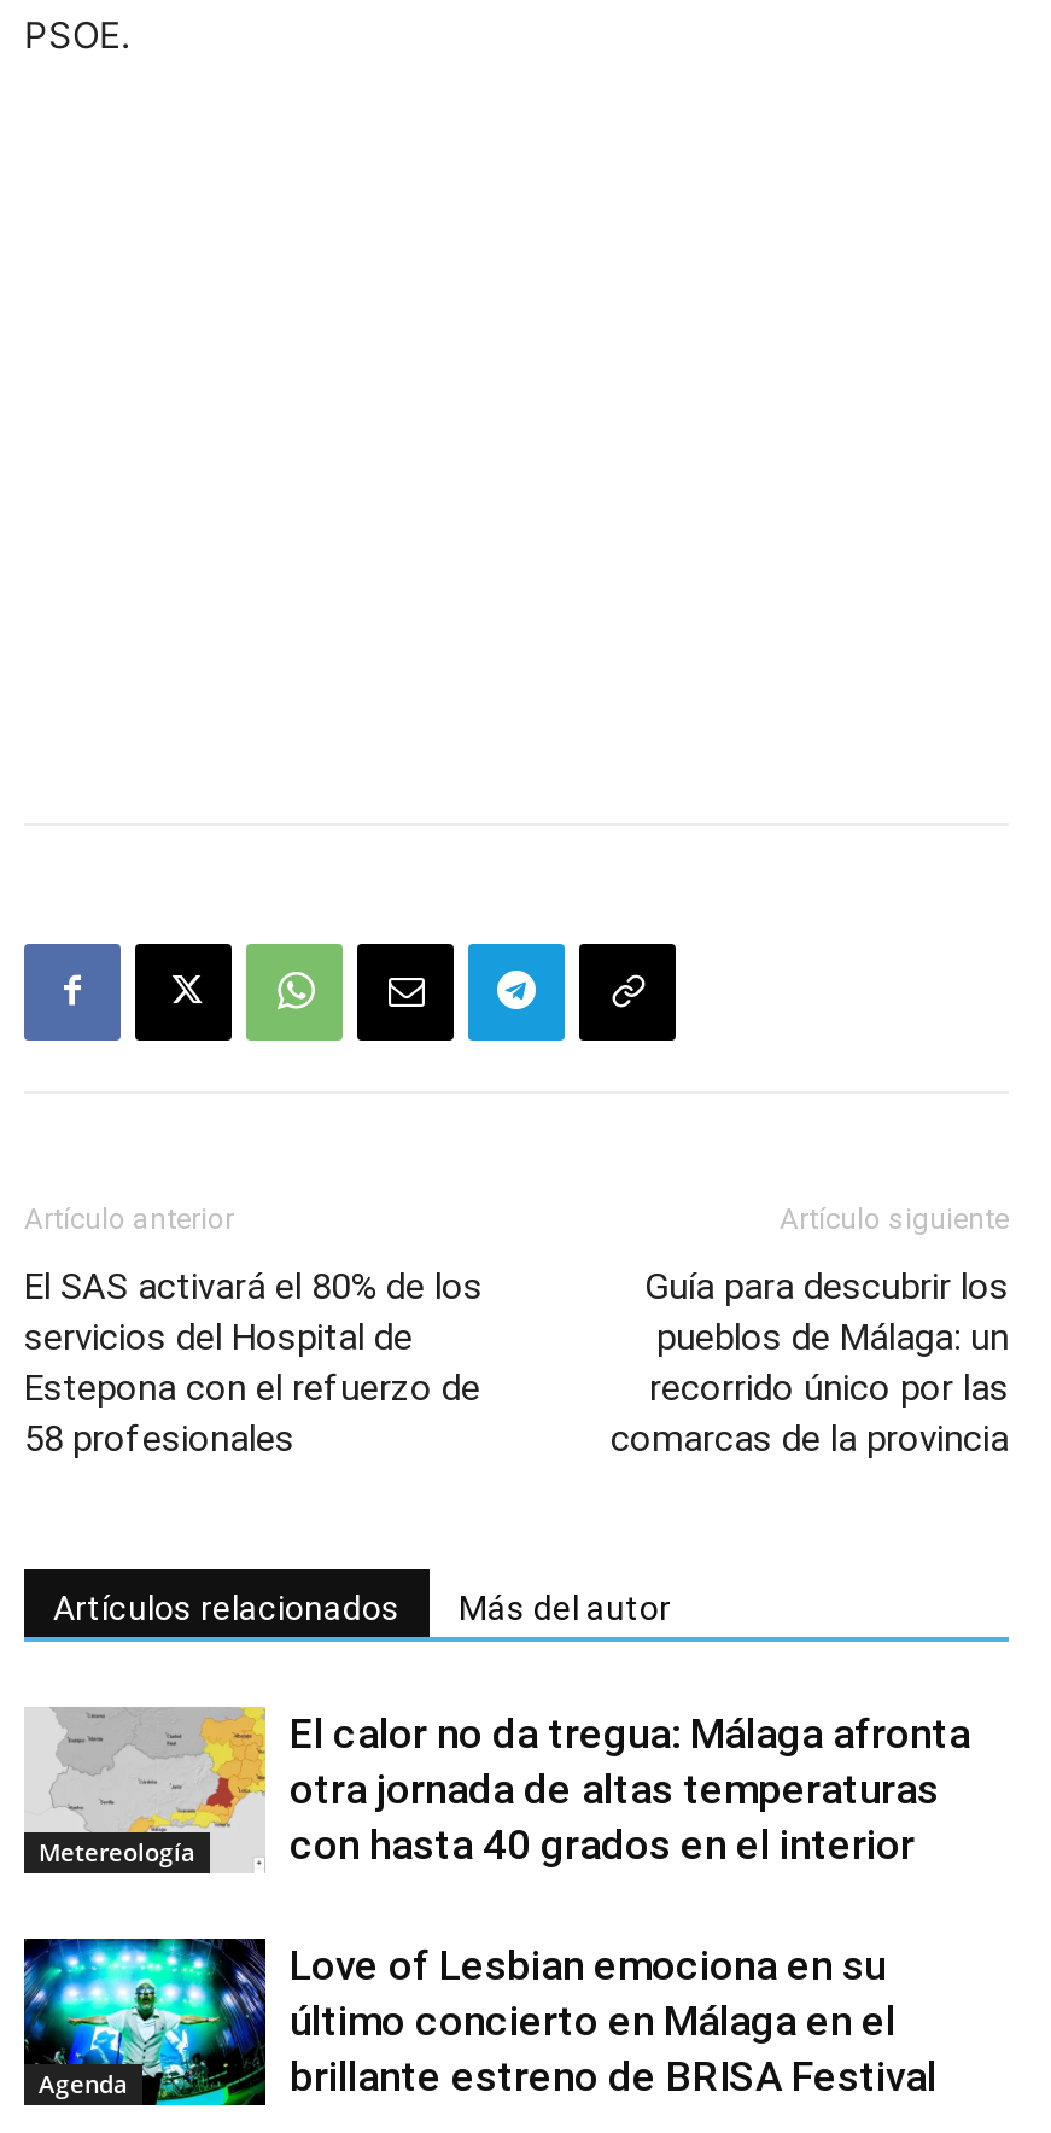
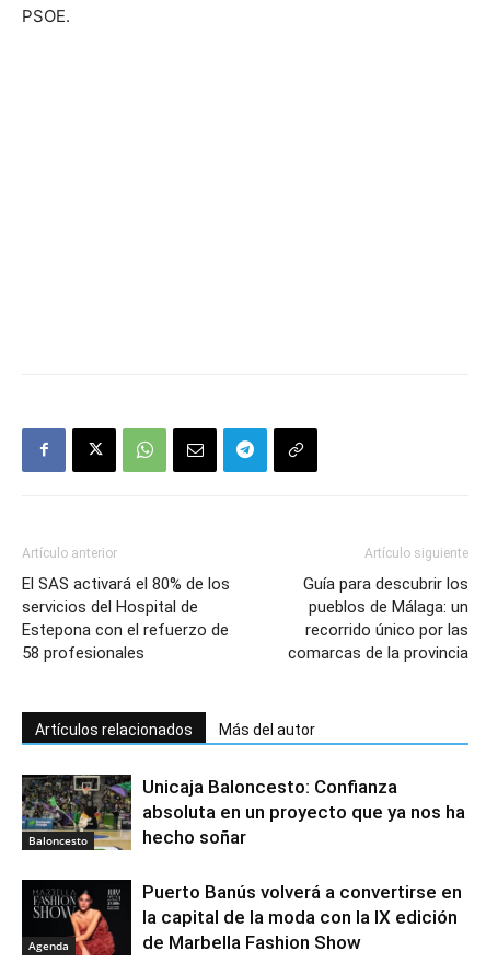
- [image]
- Metereología
+ [image]
+ Baloncesto

- El calor no da tregua: Málaga afronta
- otra jornada de altas temperaturas
- con hasta 40 grados en el interior
+ Unicaja Baloncesto: Confianza
+ absoluta en un proyecto que ya nos ha
+ hecho soñar

- [image]
- Love of Lesbian emociona en su
- último concierto en Málaga en el
- brillante estreno de BRISA Festival
+ [image]
+ Puerto Banús volverá a convertirse en
+ la capital de la moda con la IX edición
+ de Marbella Fashion Show
